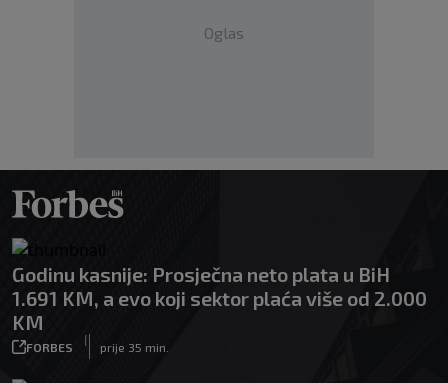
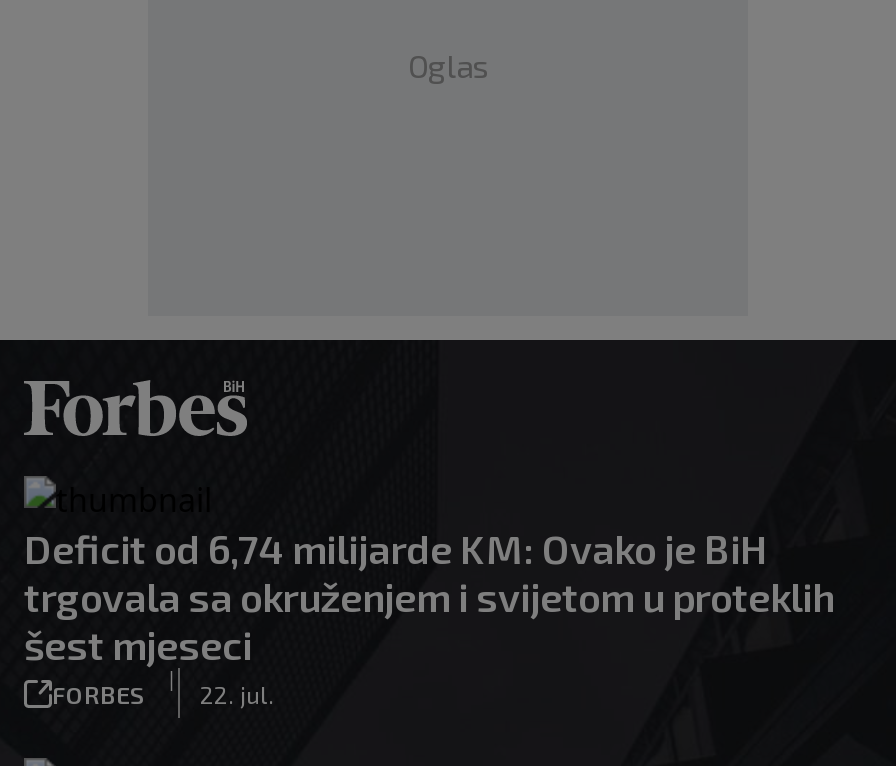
- Godinu kasnije: Prosječna neto plata u BiH
- 1.691 KM, a evo koji sektor plaća više od 2.000
- KM
+ Deficit od 6,74 milijarde KM: Ovako je BiH
+ trgovala sa okruženjem i svijetom u proteklih
+ šest mjeseci

- FORBES prije 35 min.
+ FORBES 22. jul.
